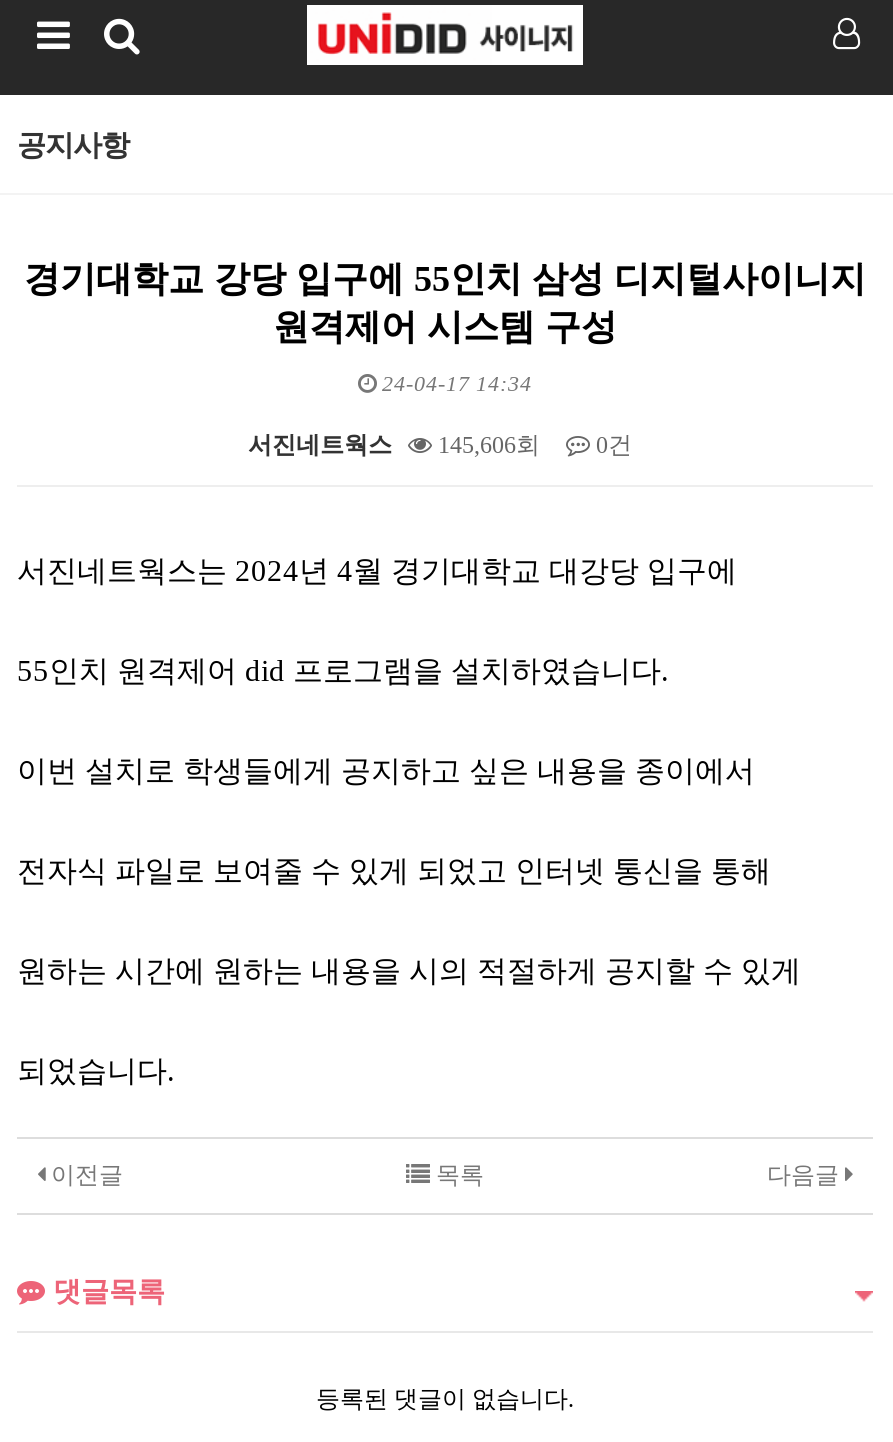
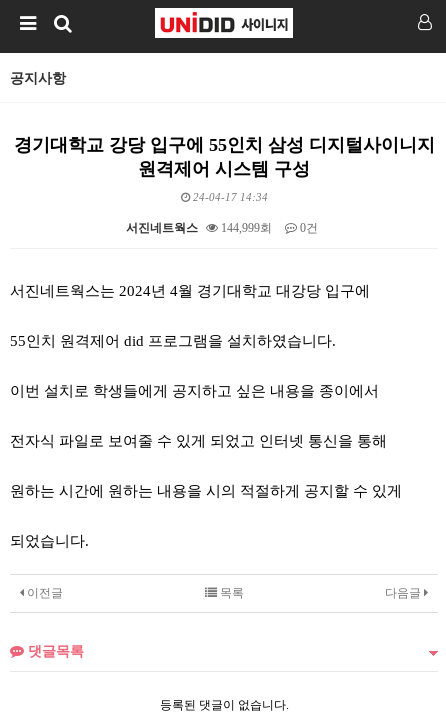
- 서진네트웍스 145,606회 0건
+ 서진네트웍스 144,999회 0건
